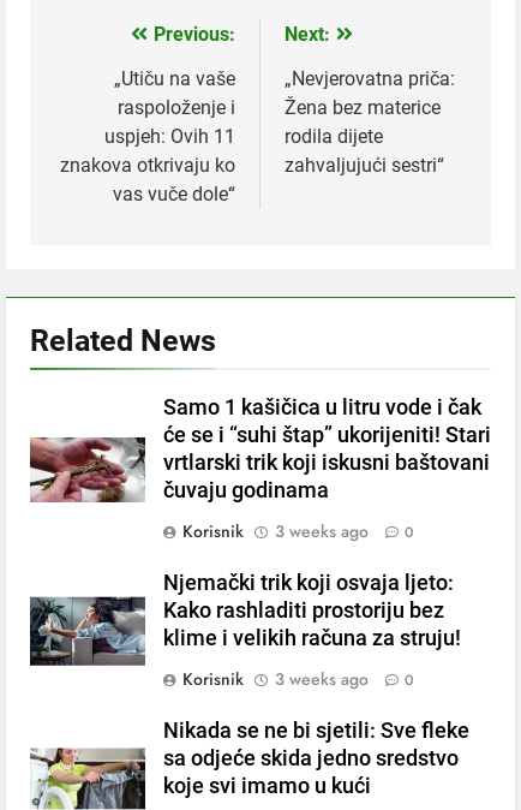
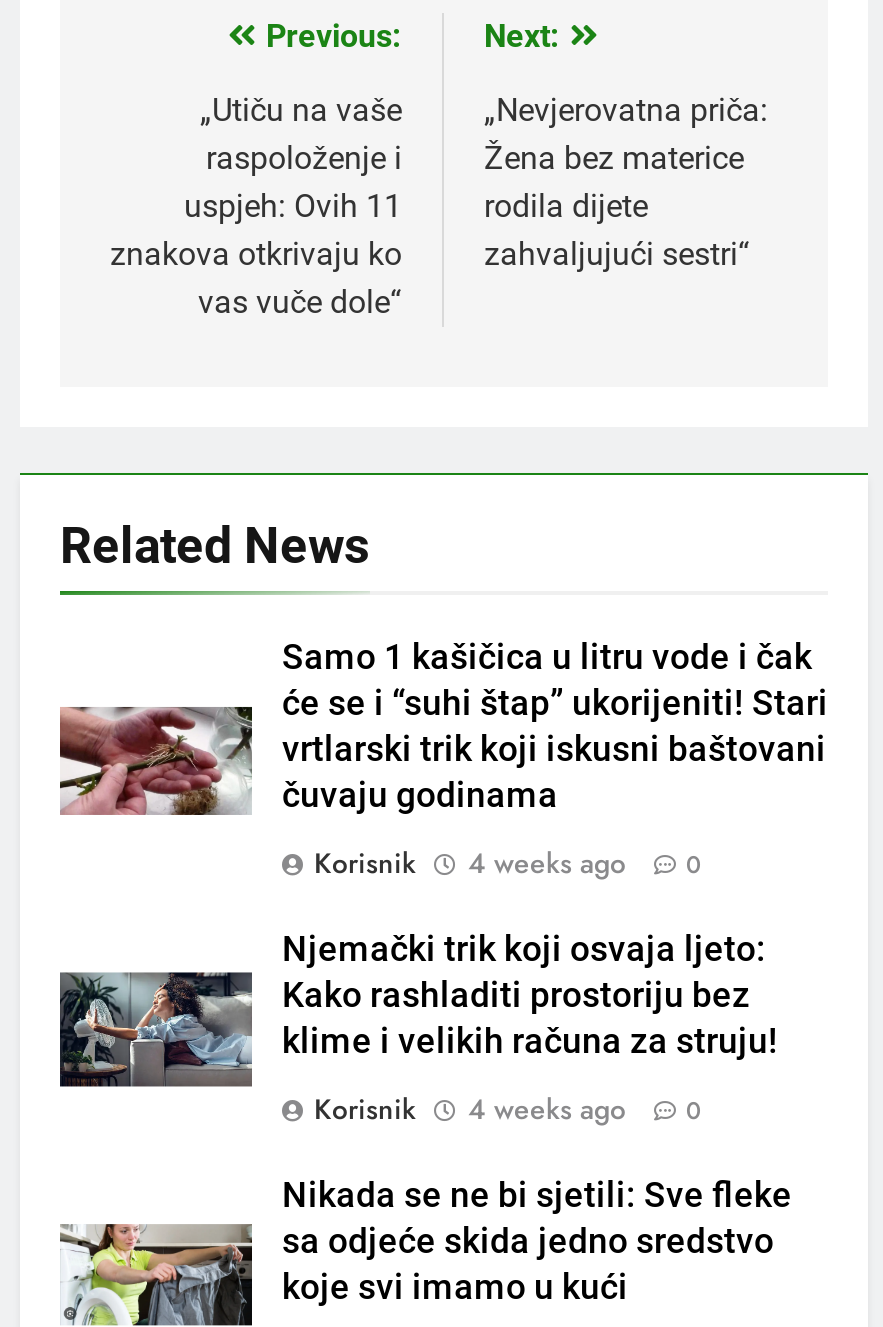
- Korisnik 3 weeks ago 0
+ Korisnik 4 weeks ago 0

- Korisnik 3 weeks ago 0
+ Korisnik 4 weeks ago 0
